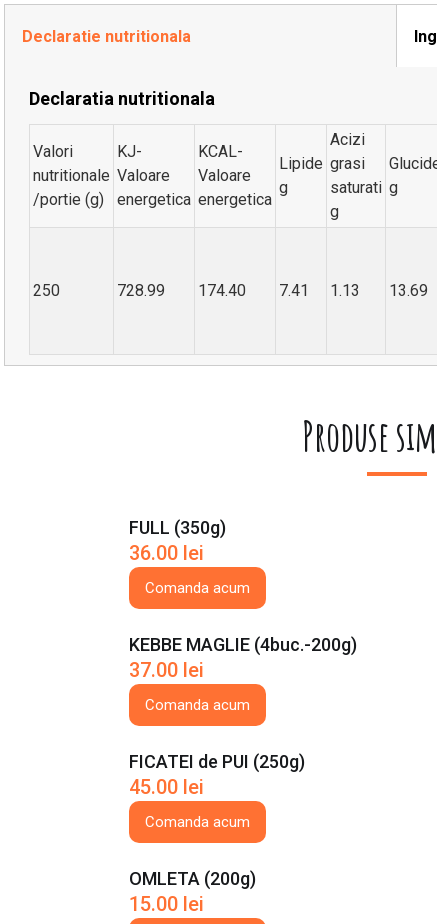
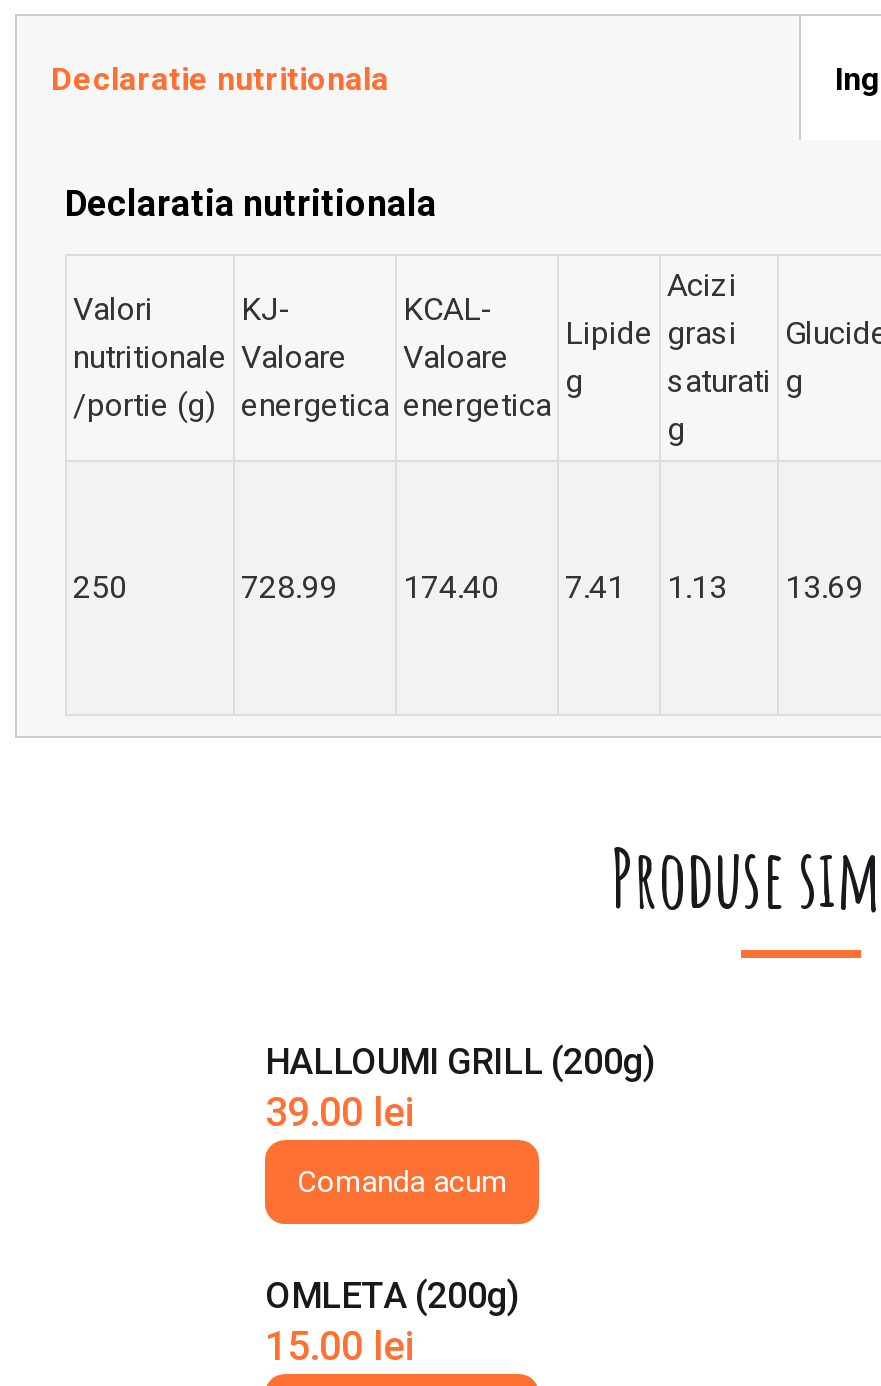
- FULL (350g)
- 36.00 lei
- Comanda acum
- KEBBE MAGLIE (4buc.-200g)
- 37.00 lei
- Comanda acum
- FICATEI de PUI (250g)
- 45.00 lei
+ HALLOUMI GRILL (200g)
+ 39.00 lei
